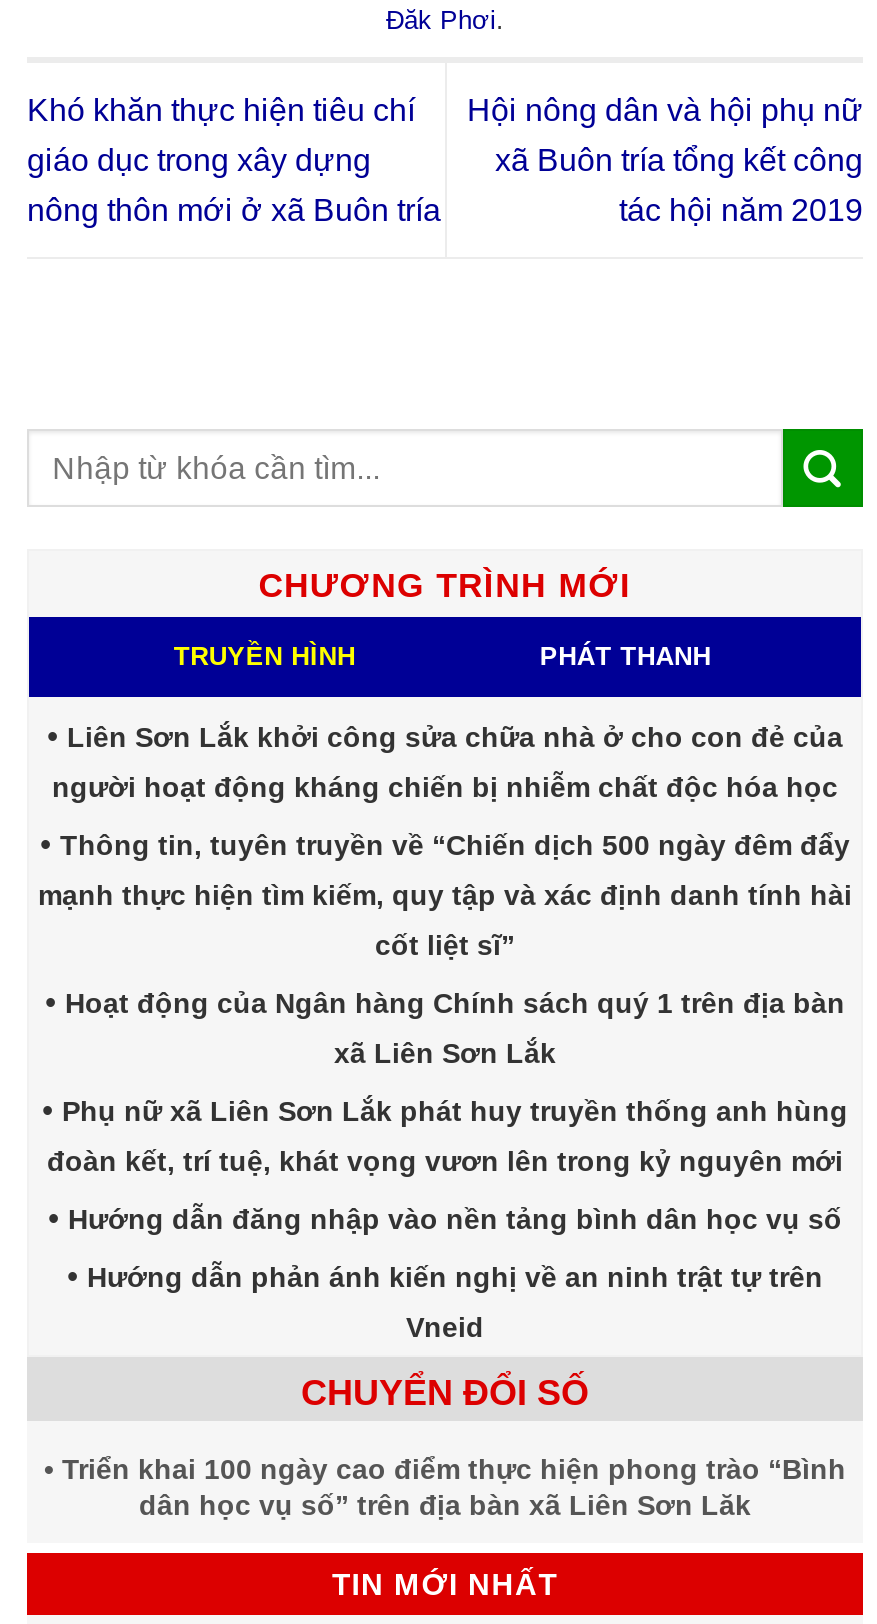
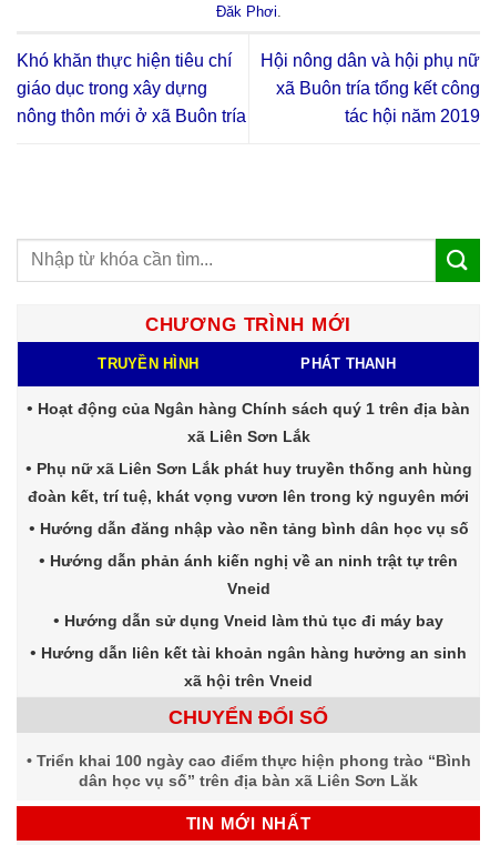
- Liên Sơn Lắk khởi công sửa chữa nhà ở cho con đẻ của
- người hoạt động kháng chiến bị nhiễm chất độc hóa học
- Thông tin, tuyên truyền về “Chiến dịch 500 ngày đêm đẩy
- mạnh thực hiện tìm kiếm, quy tập và xác định danh tính hài
- cốt liệt sĩ”

moved up: Hoạt động của Ngân hàng Chính sách quý 1 trên địa bàn | xã Liên Sơn Lắk | Phụ nữ xã Liên Sơn Lắk phát huy truyền thống anh hùng | đoàn kết, trí tuệ, khát vọng vươn lên trong kỷ nguyên mới | Hướng dẫn đăng nhập vào nền tảng bình dân học vụ số | Hướng dẫn phản ánh kiến nghị về an ninh trật tự trên | Vneid

+ Hướng dẫn sử dụng Vneid làm thủ tục đi máy bay
+ Hướng dẫn liên kết tài khoản ngân hàng hưởng an sinh
+ xã hội trên Vneid
